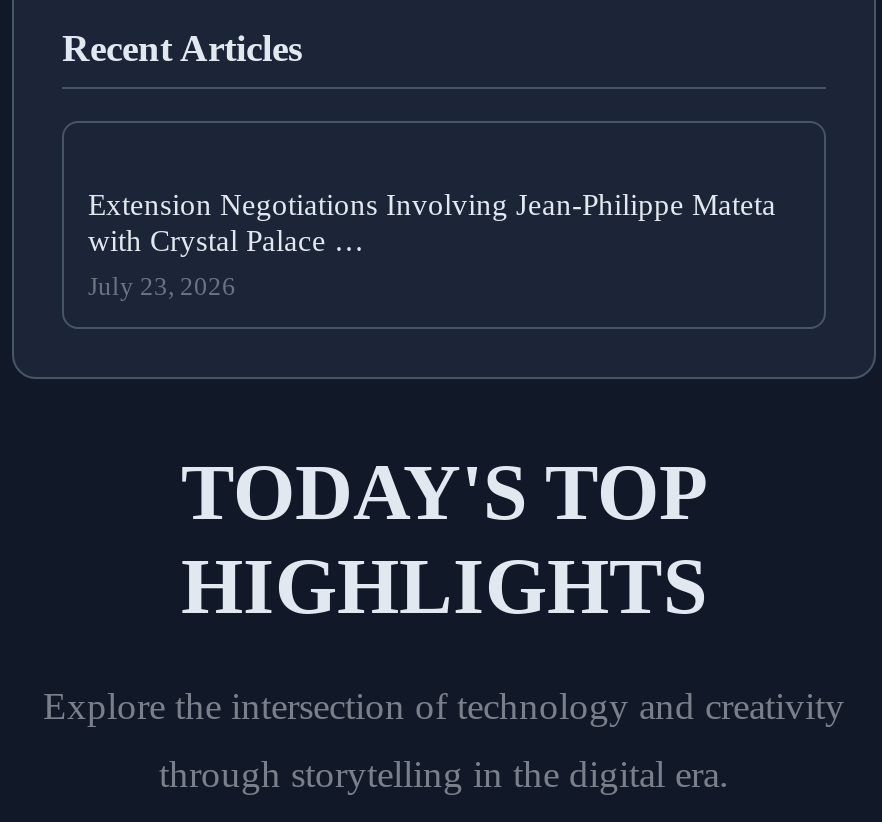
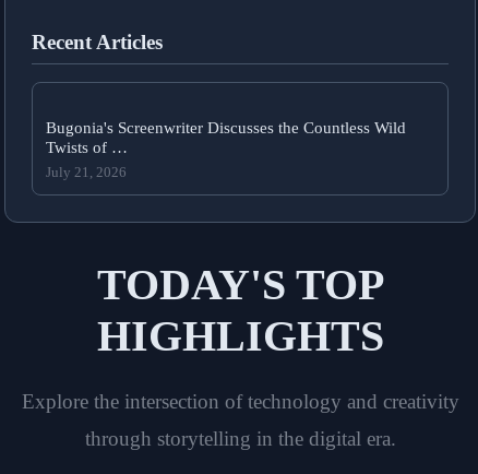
- Extension Negotiations Involving Jean-Philippe Mateta
- with Crystal Palace …
+ Bugonia's Screenwriter Discusses the Countless Wild
+ Twists of …

- July 23, 2026
+ July 21, 2026
